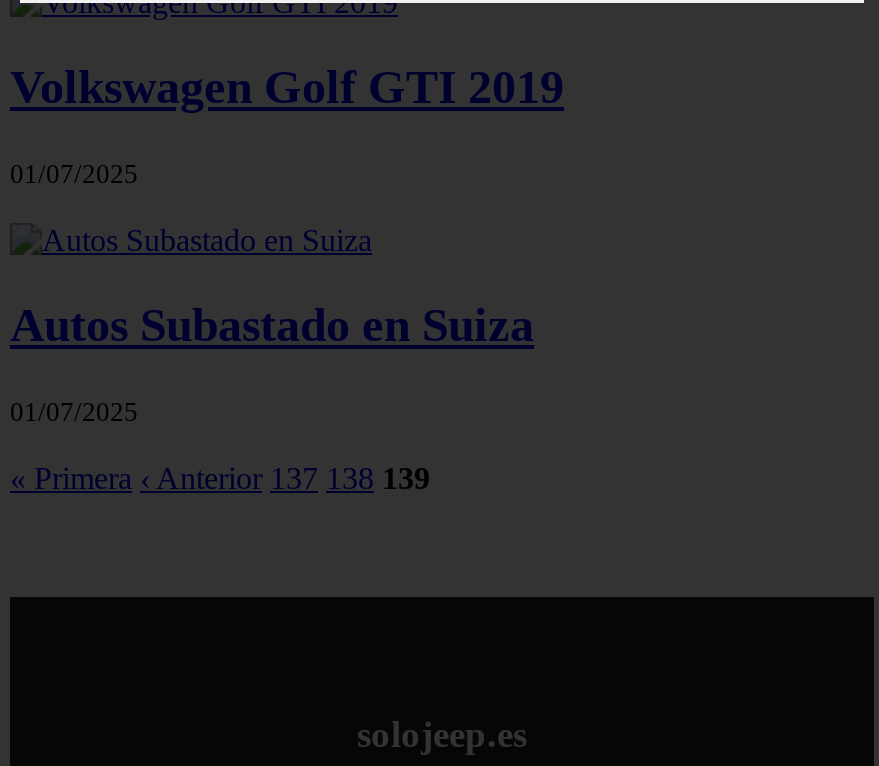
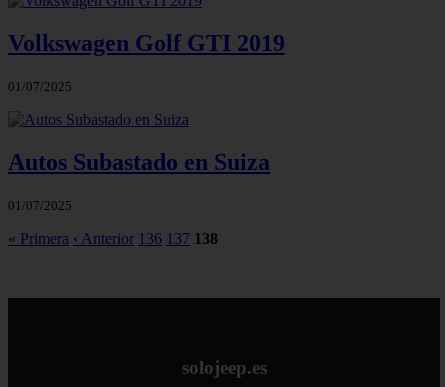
- « Primera ‹ Anterior 137 138 139
+ « Primera ‹ Anterior 136 137 138
